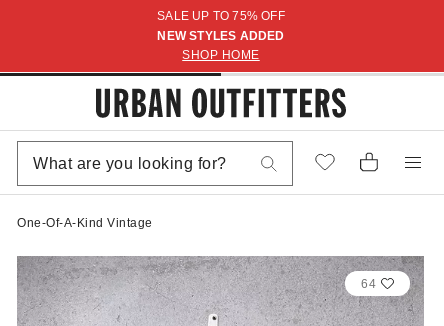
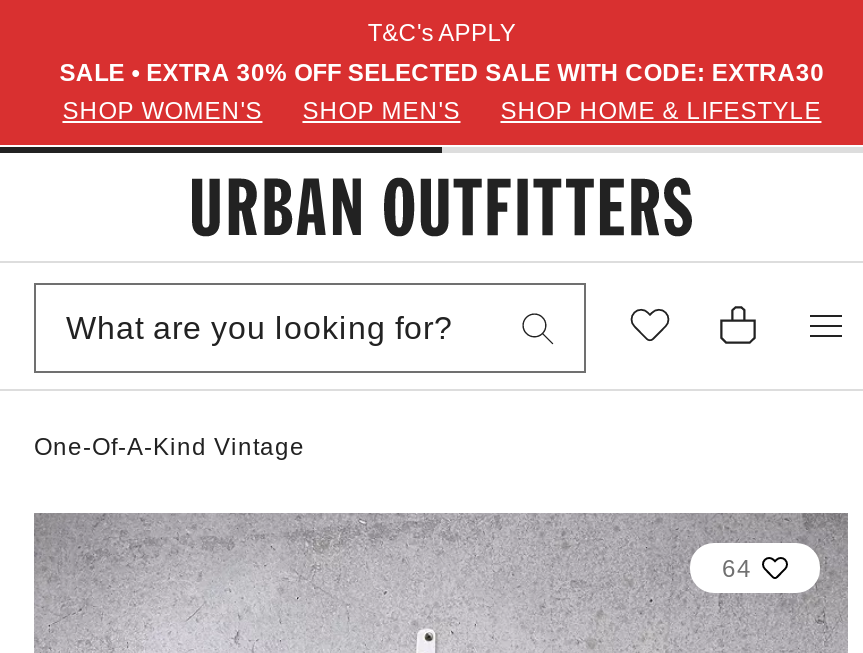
- SALE UP TO 75% OFF
- NEW STYLES ADDED
- SHOP HOME
+ T&C's APPLY
+ SALE • EXTRA 30% OFF SELECTED SALE WITH CODE: EXTRA30
+ SHOP WOMEN'S
+ SHOP MEN'S
+ SHOP HOME & LIFESTYLE
